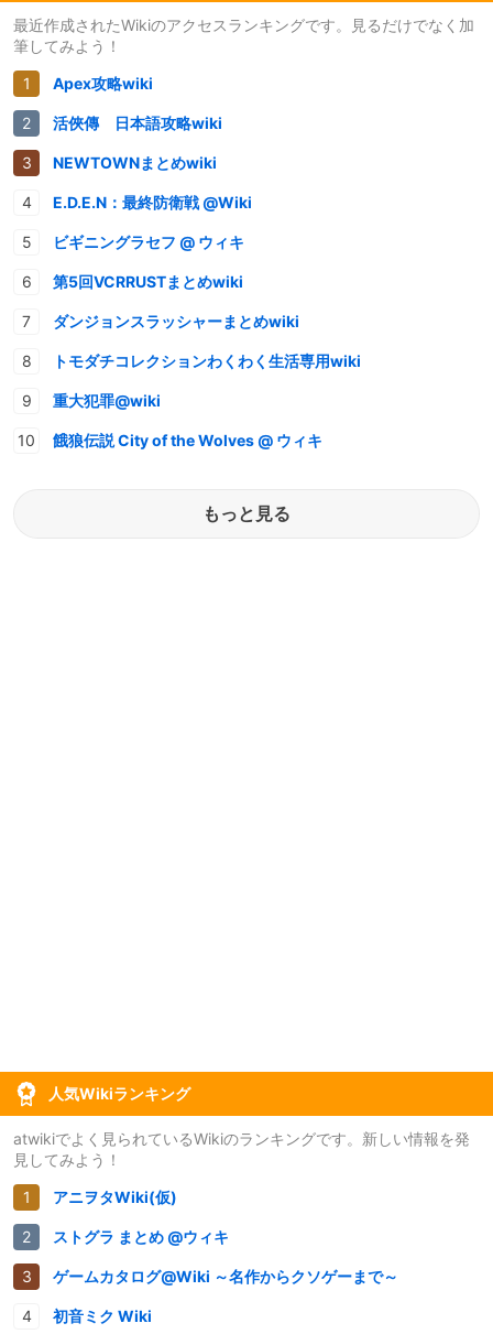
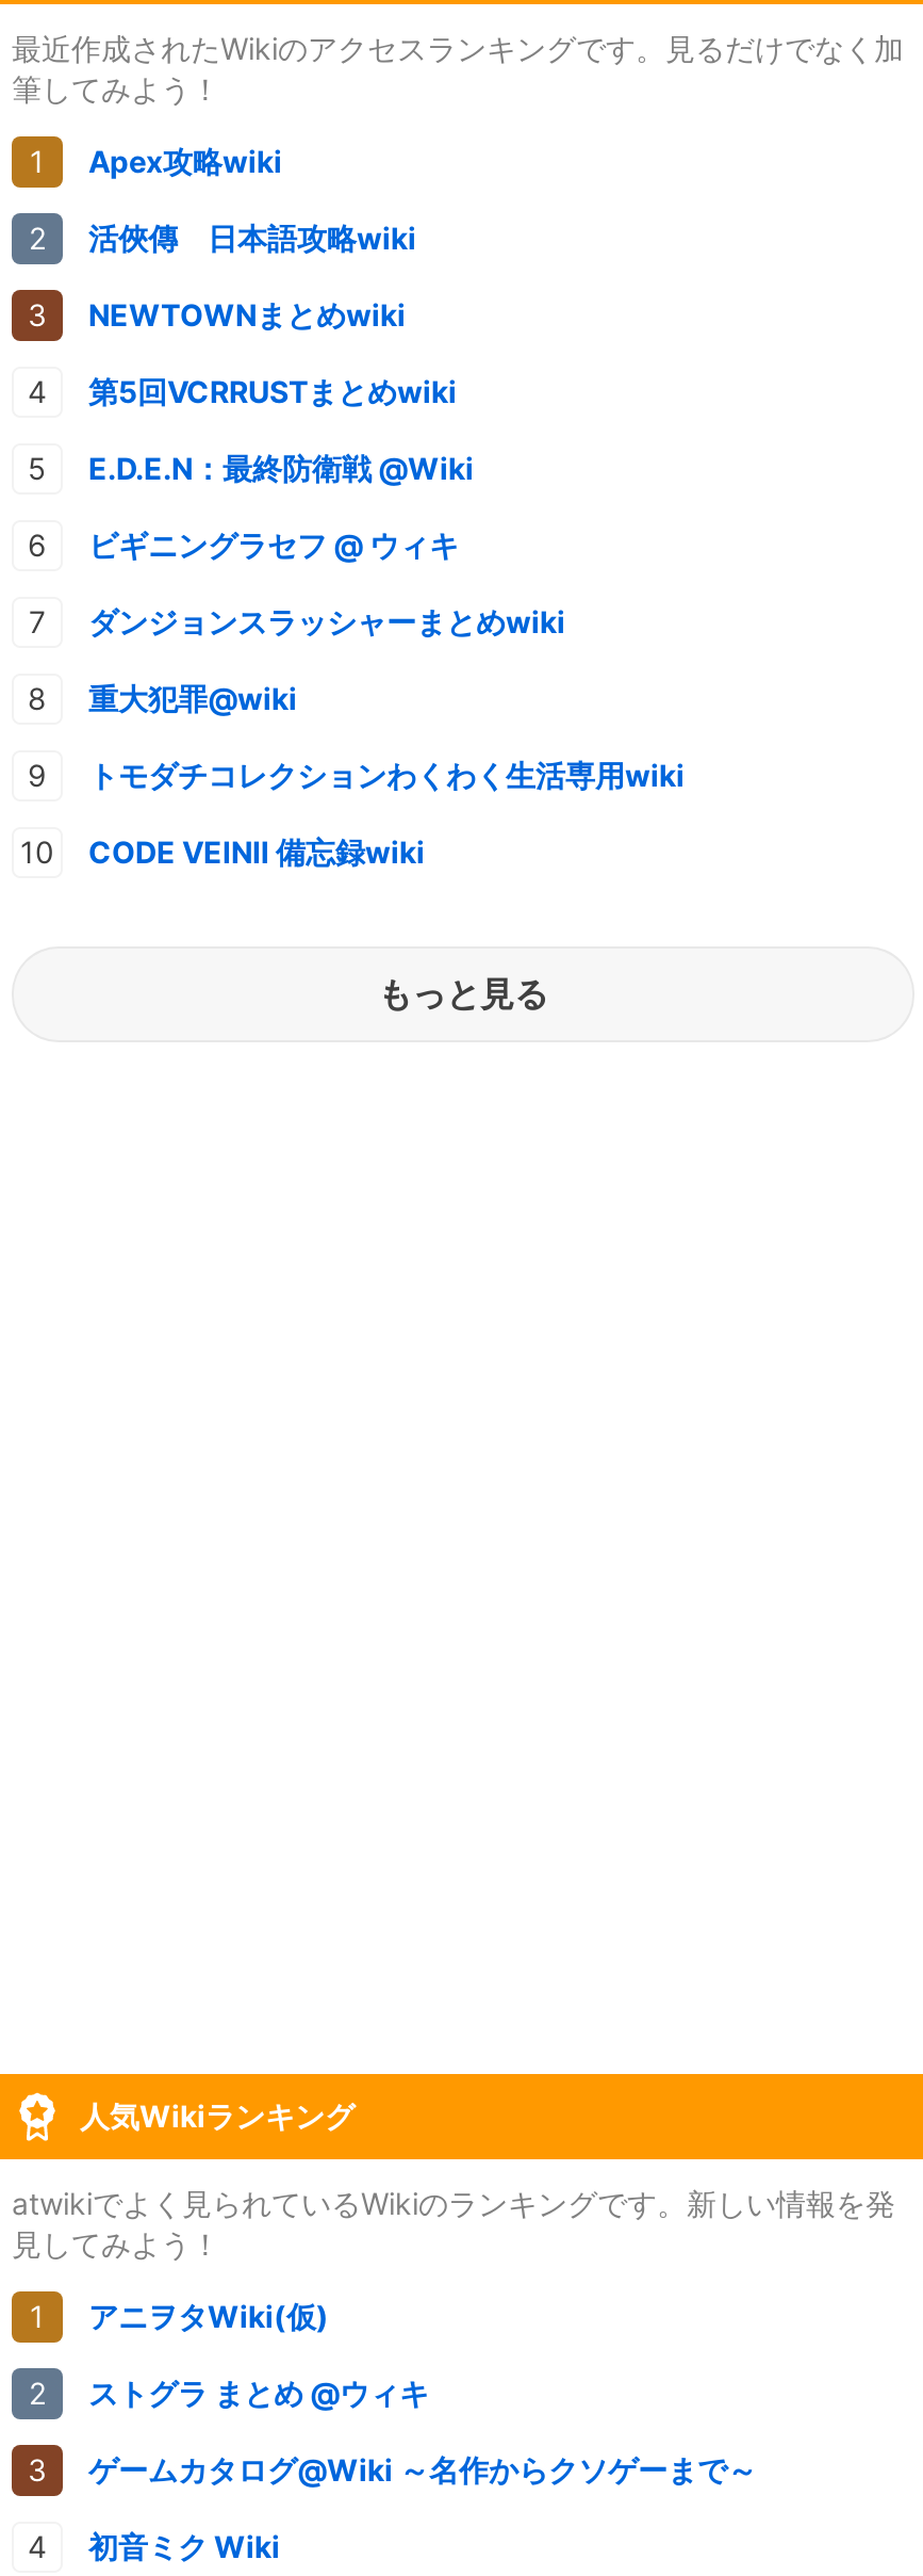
moved down: E.D.E.N：最終防衛戦 @Wiki | ビギニングラセフ @ ウィキ

moved up: 第5回VCRRUSTまとめwiki

moved down: トモダチコレクションわくわく生活専用wiki

moved up: 重大犯罪@wiki

- 餓狼伝説 City of the Wolves @ ウィキ
+ CODE VEINⅡ 備忘録wiki
